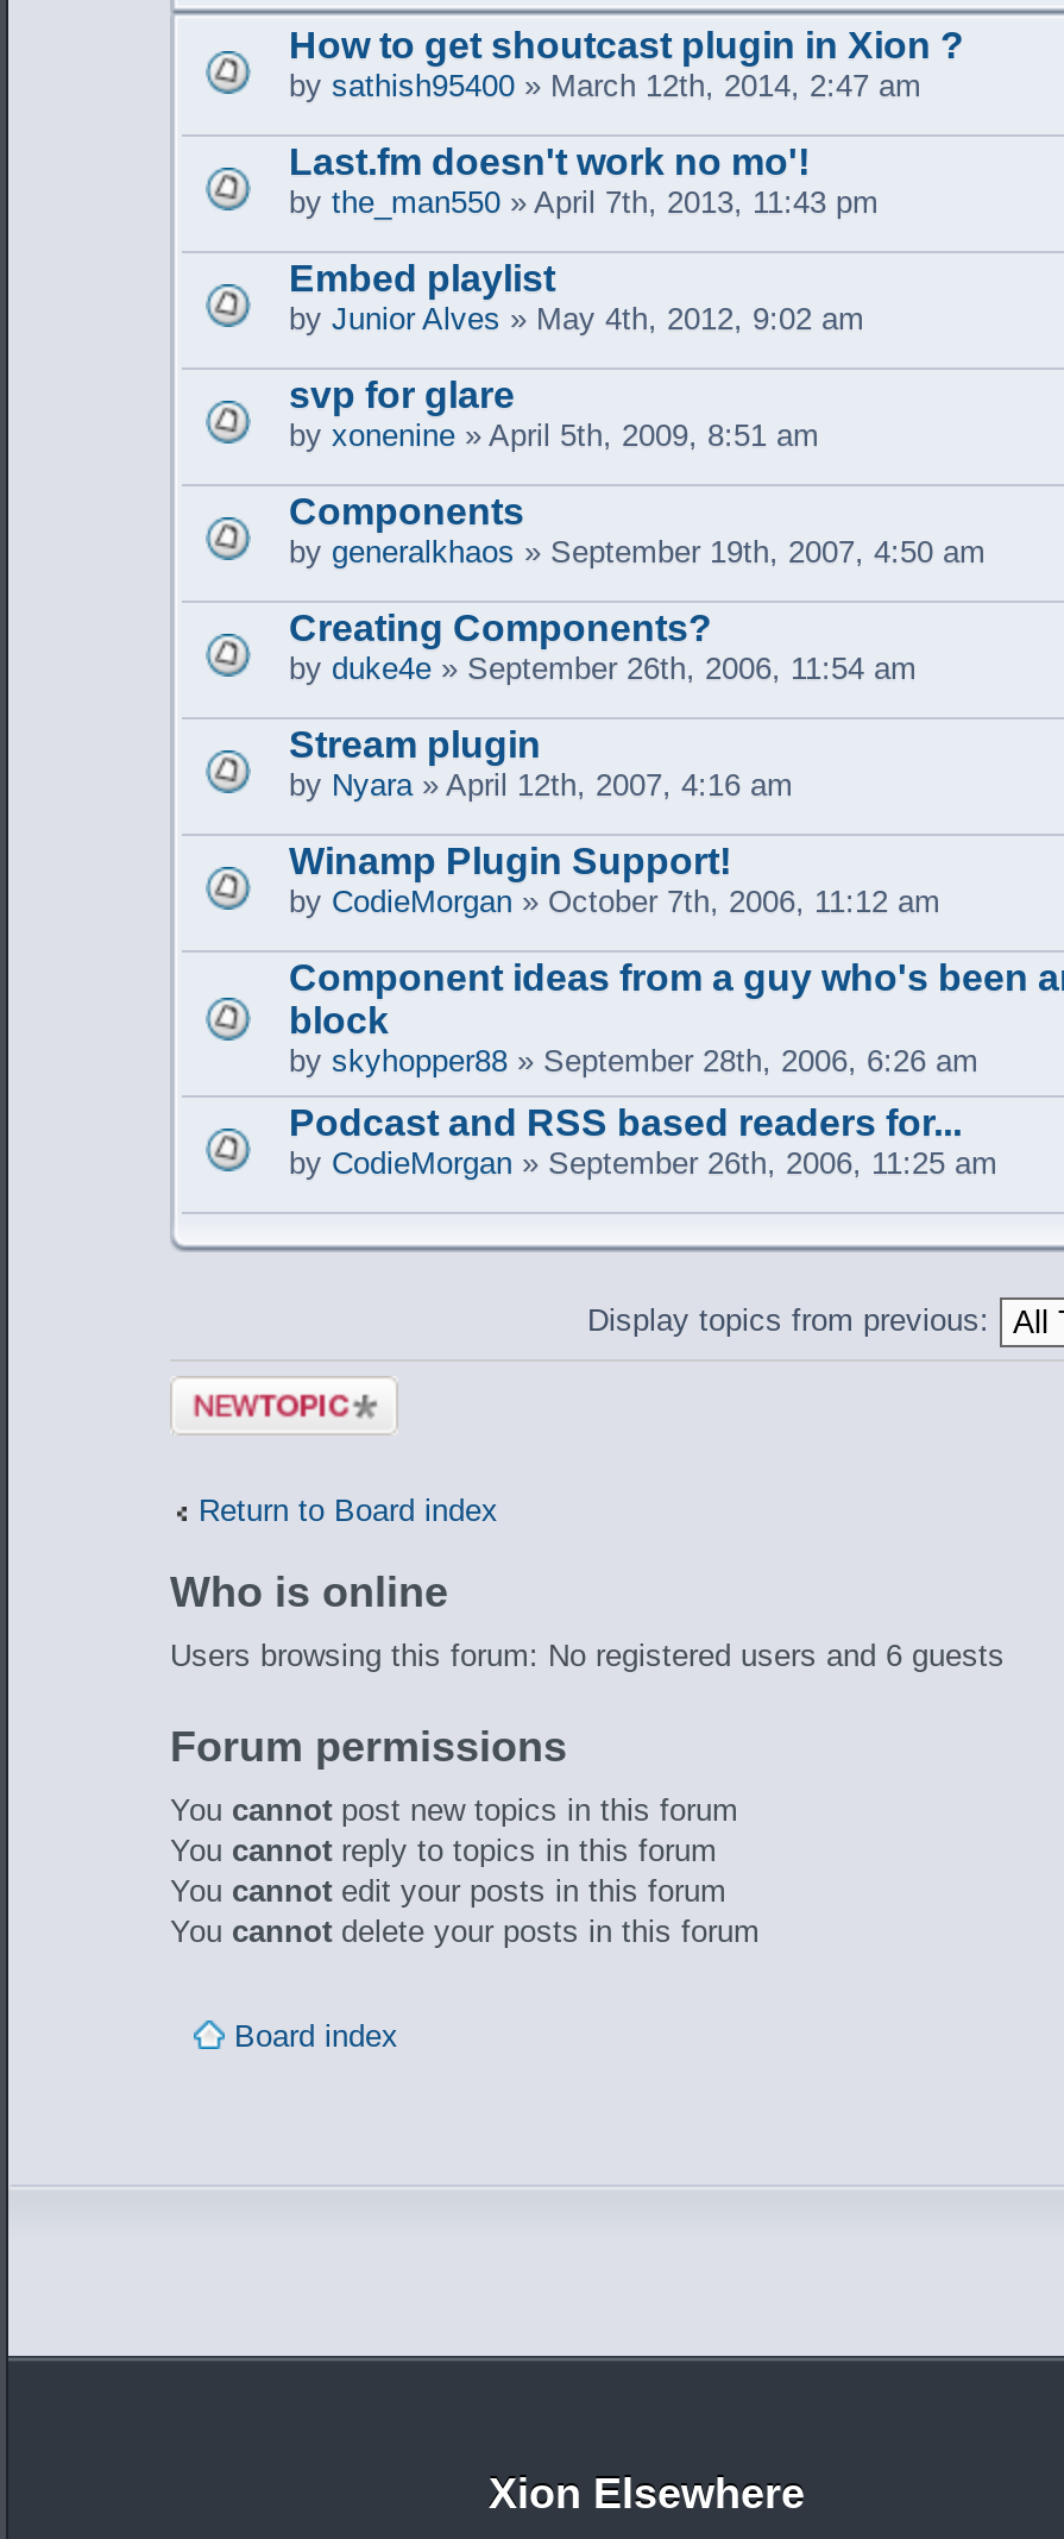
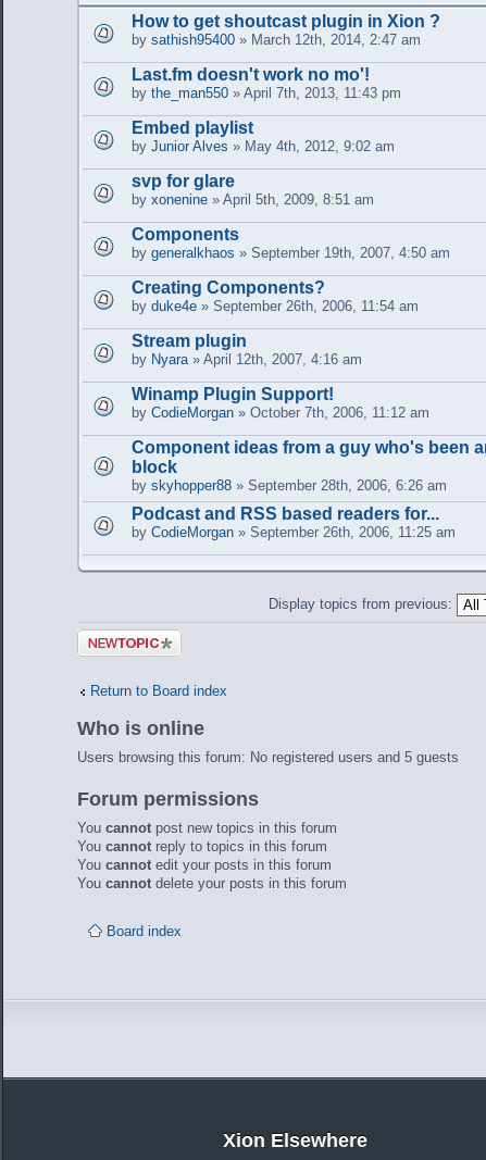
- Users browsing this forum: No registered users and 6 guests
+ Users browsing this forum: No registered users and 5 guests
